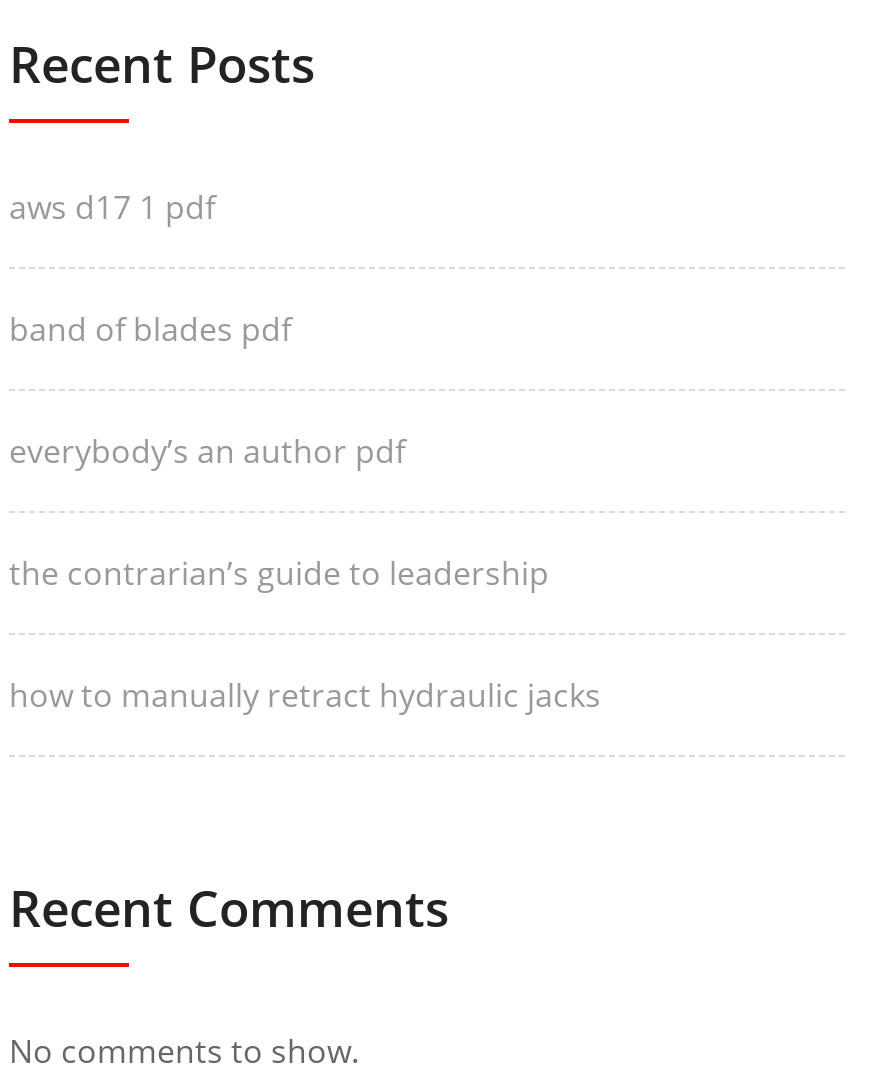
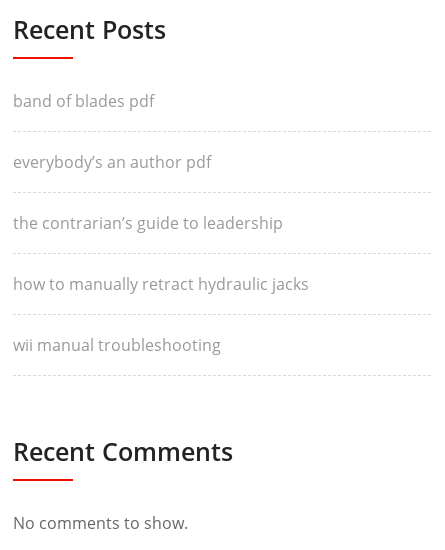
- aws d17 1 pdf

moved up: band of blades pdf | everybody’s an author pdf | the contrarian’s guide to leadership | how to manually retract hydraulic jacks

+ wii manual troubleshooting
